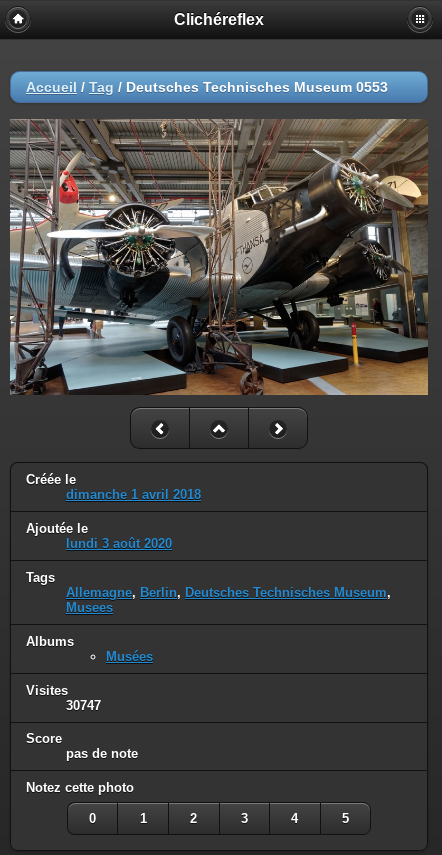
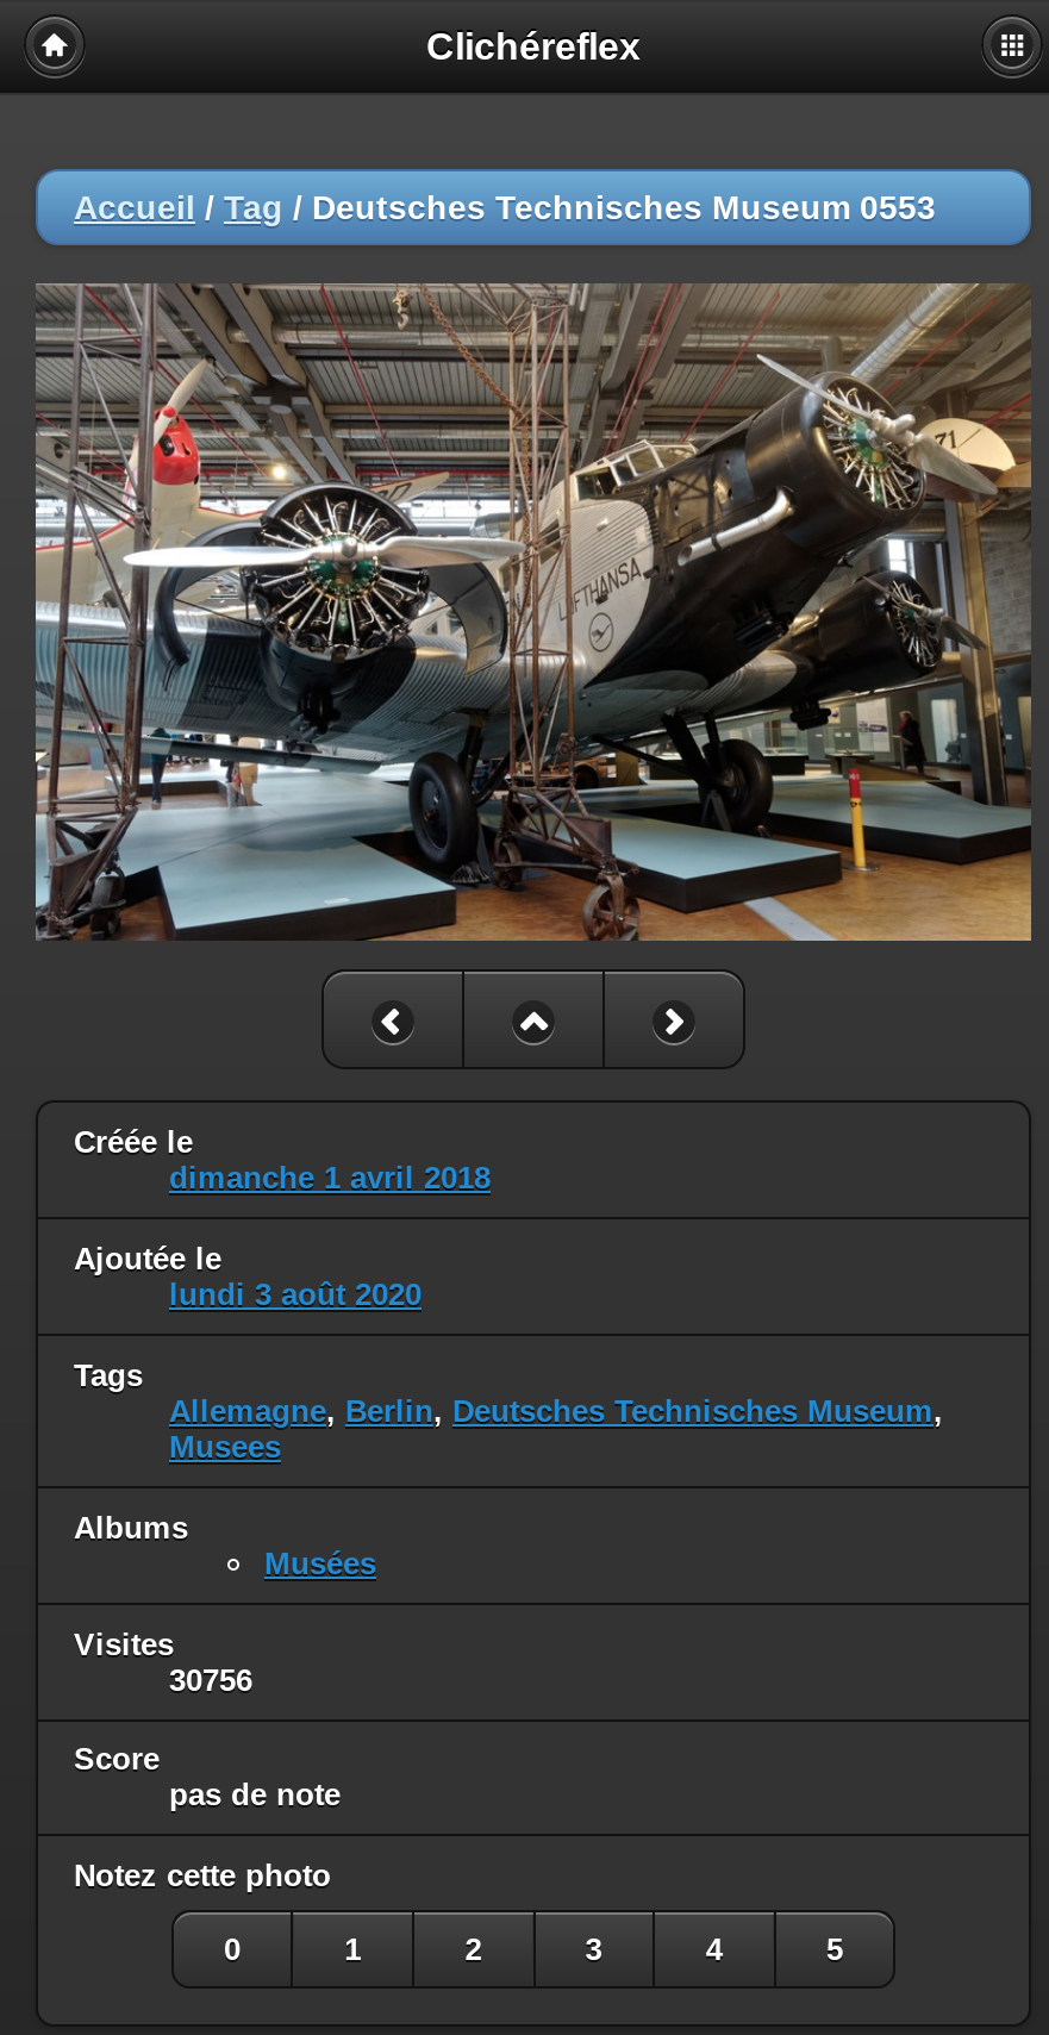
- 30747
+ 30756
